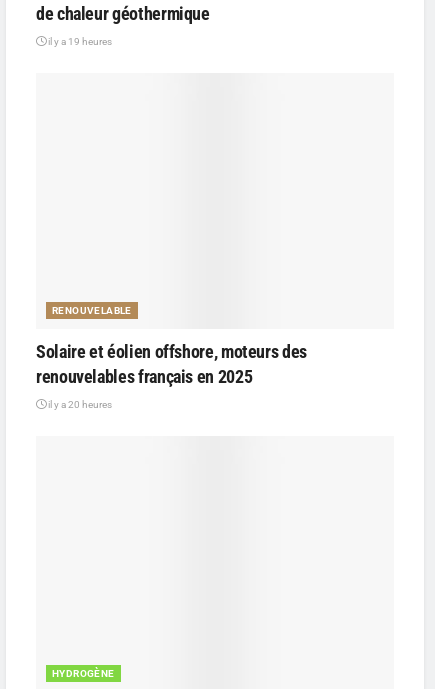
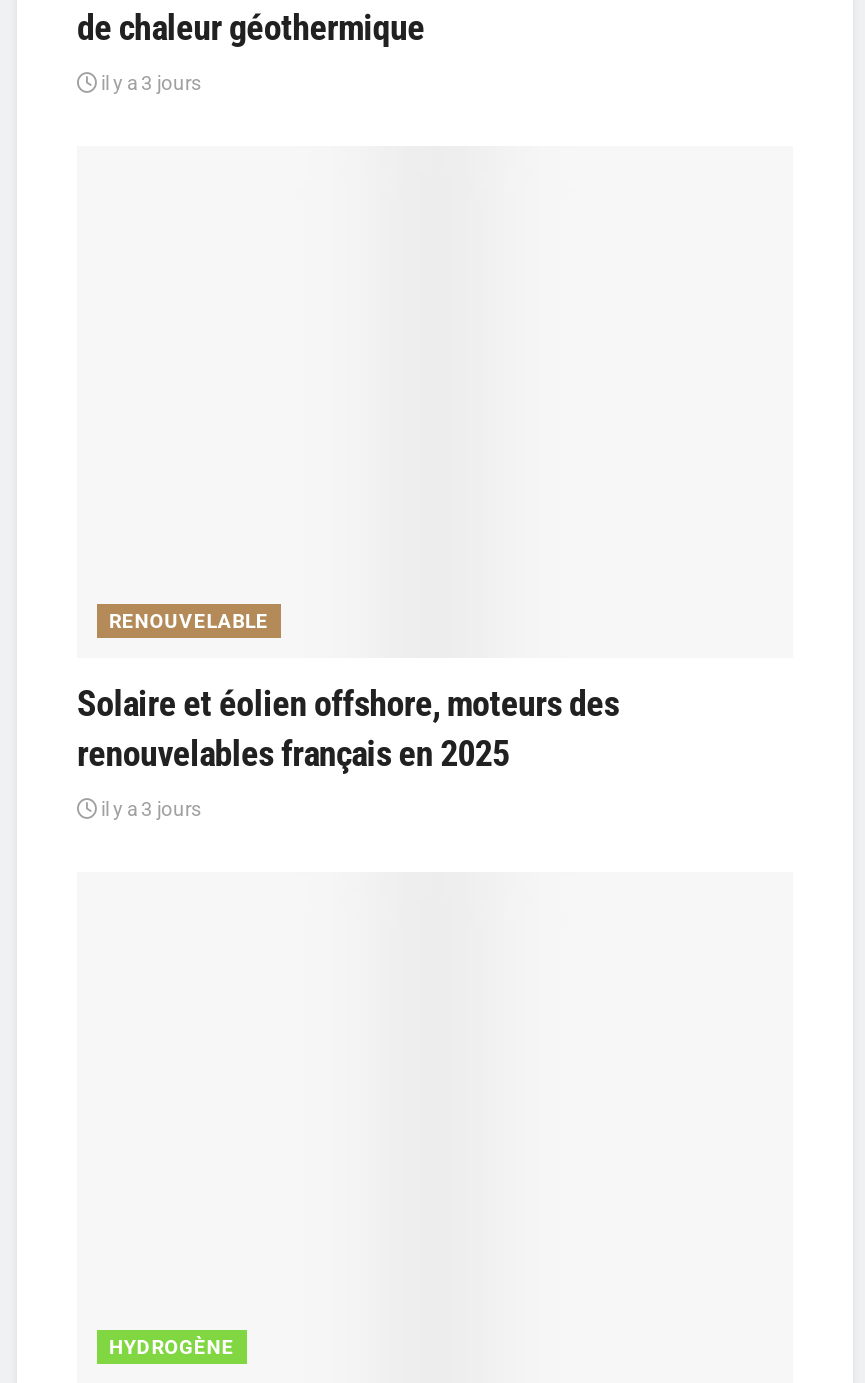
- il y a 19 heures
+ il y a 3 jours

- il y a 20 heures
+ il y a 3 jours
